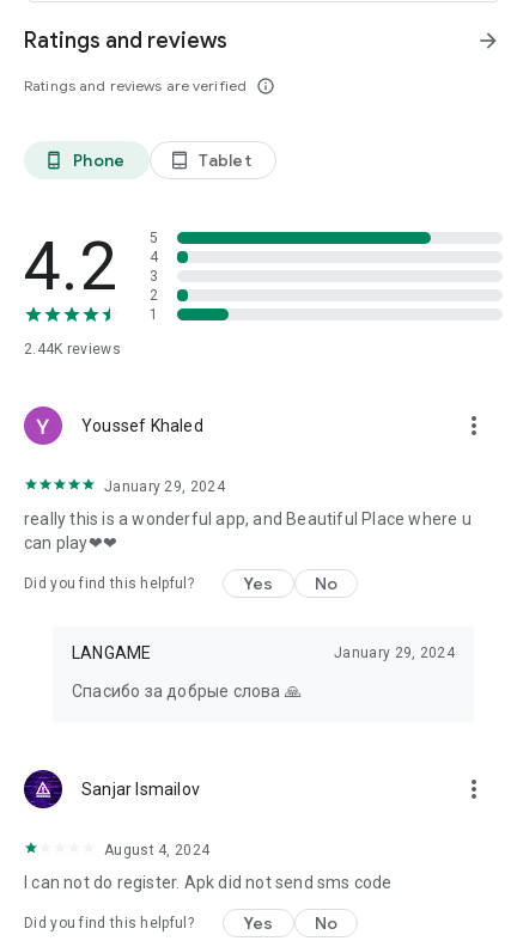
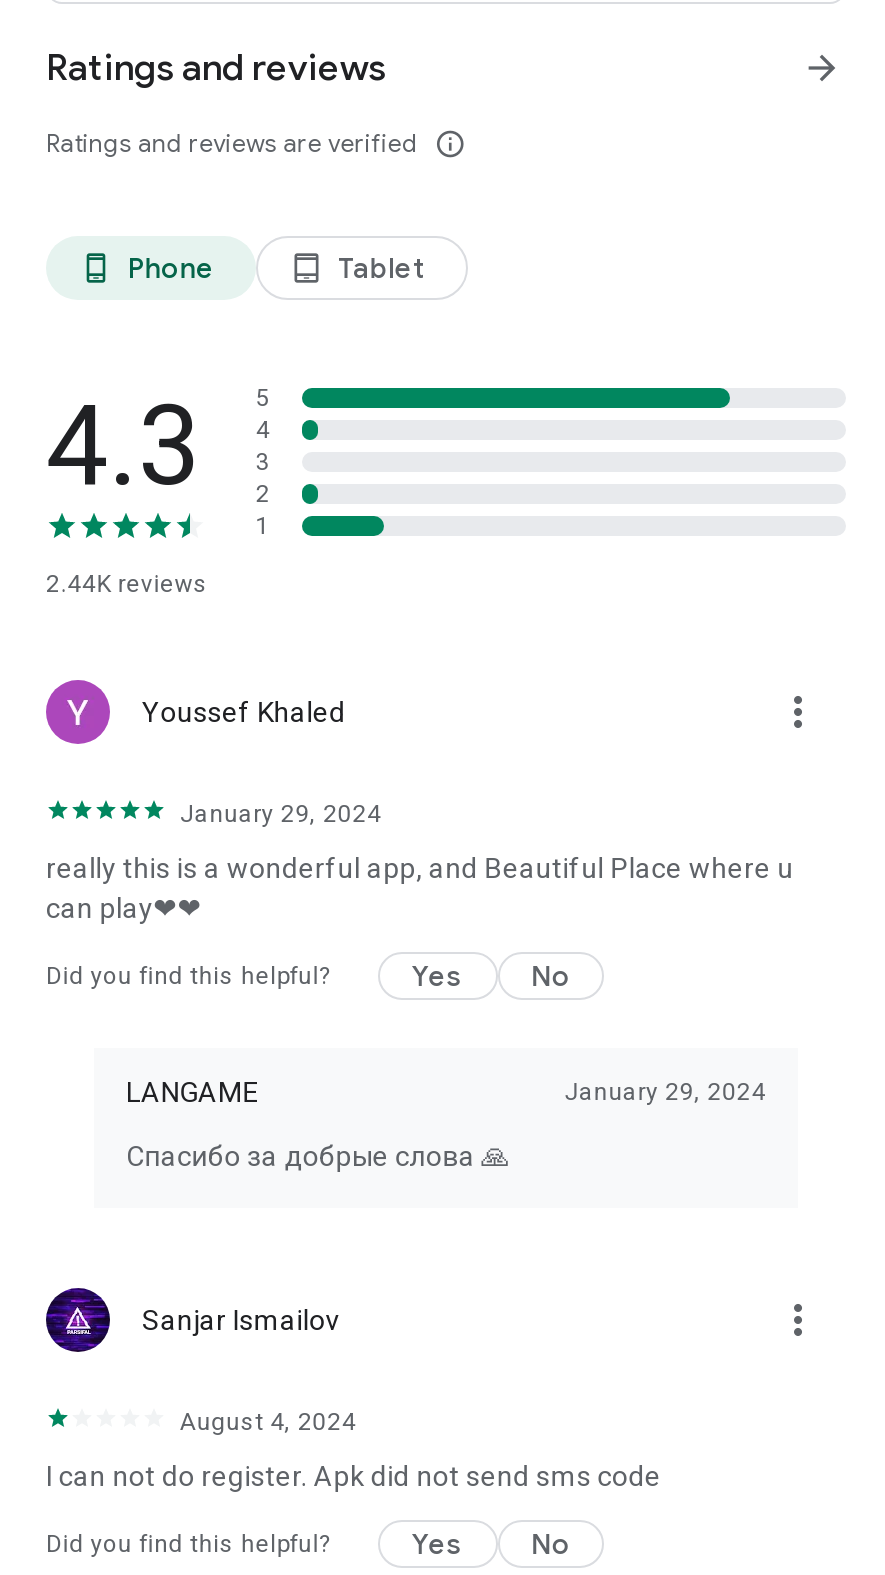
- 4.2 5 4 3 2
+ 4.3 5 4 3 2
